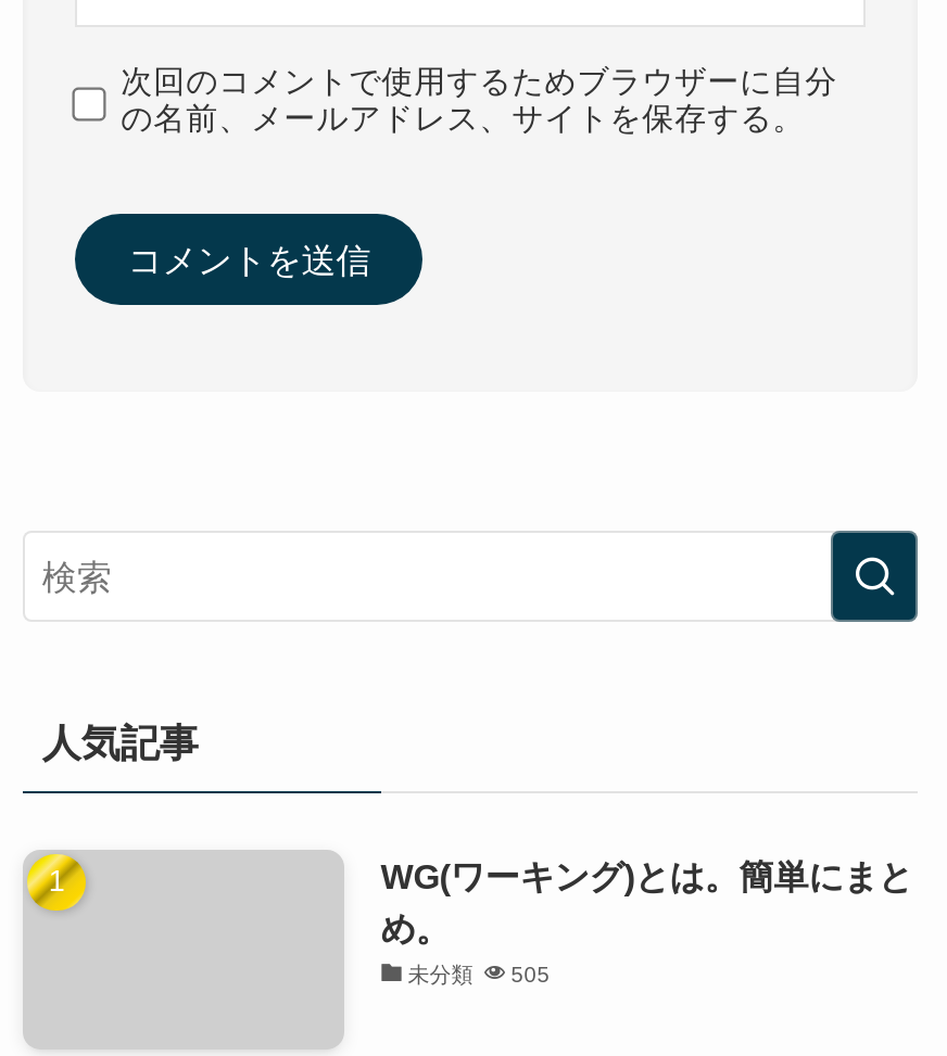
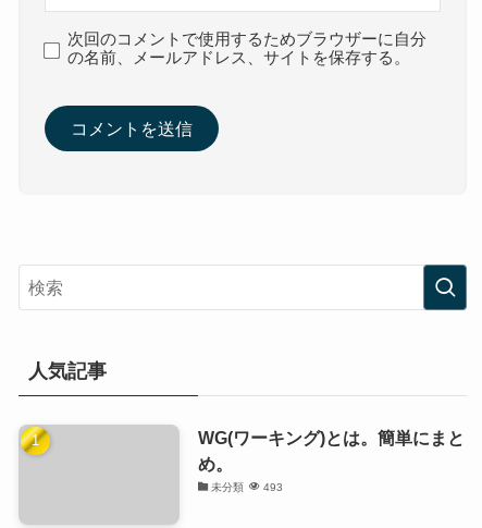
- 未分類 505
+ 未分類 493
